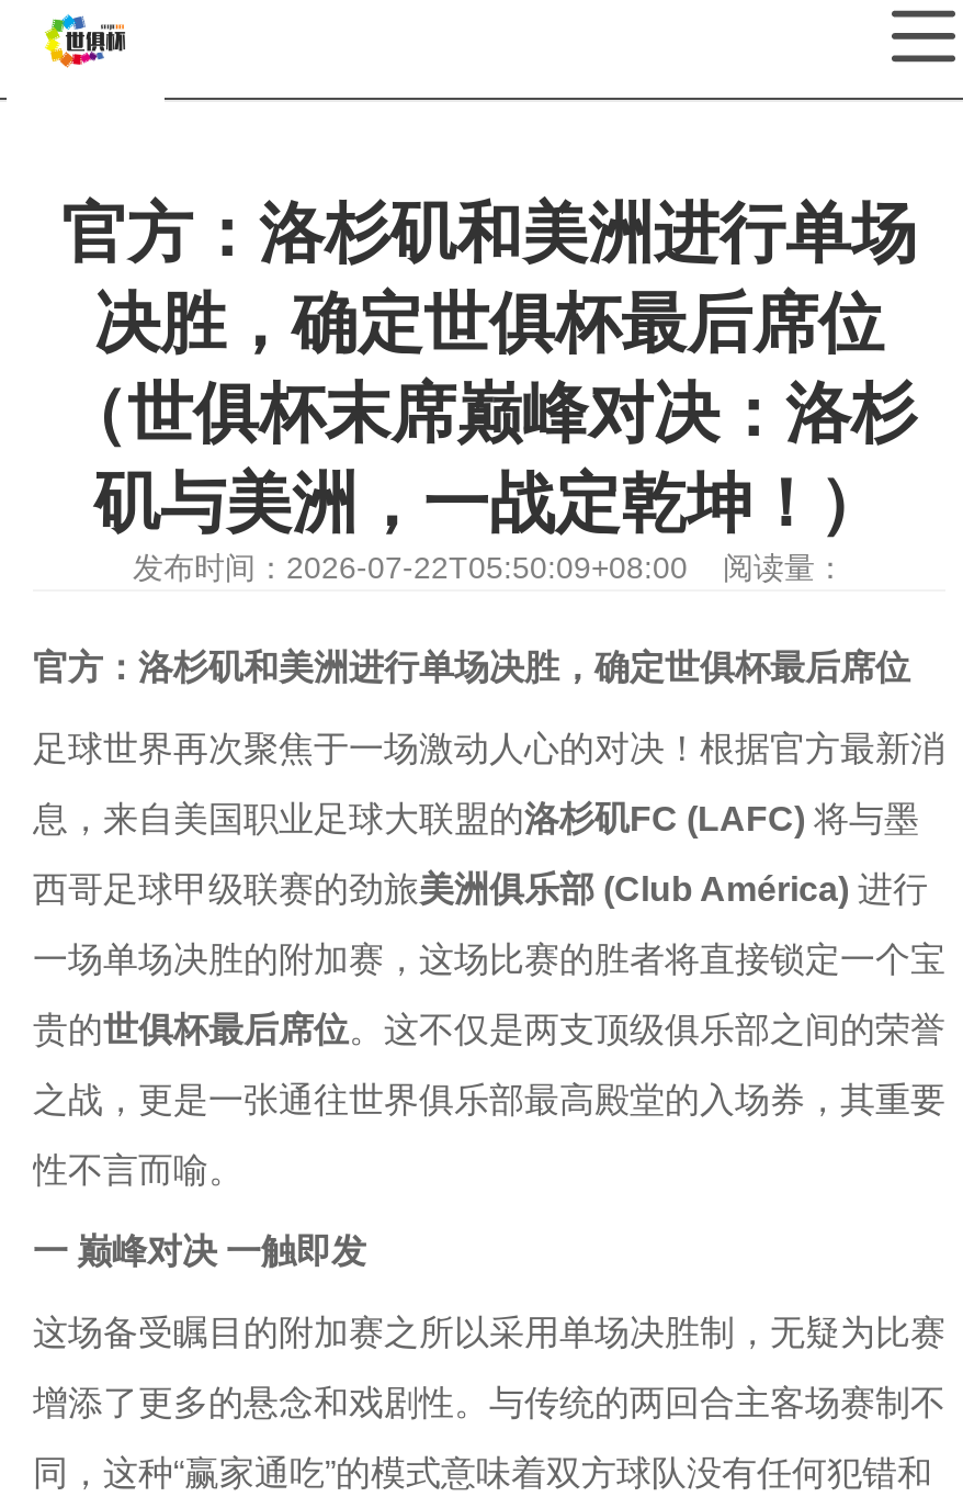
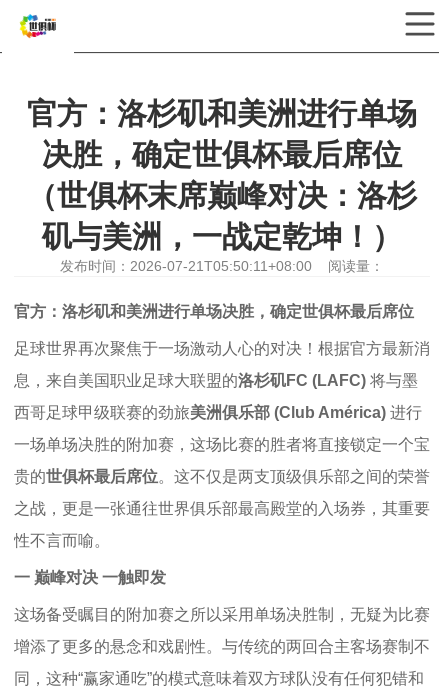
- 发布时间：2026-07-22T05:50:09+08:00 阅读量：
+ 发布时间：2026-07-21T05:50:11+08:00 阅读量：
